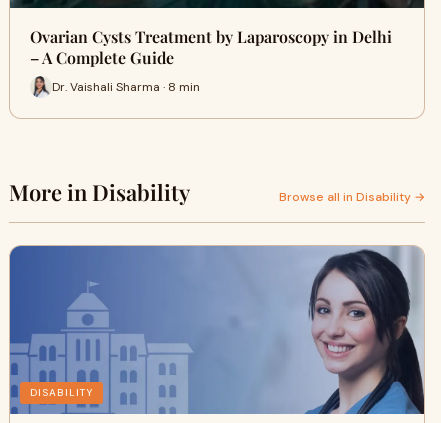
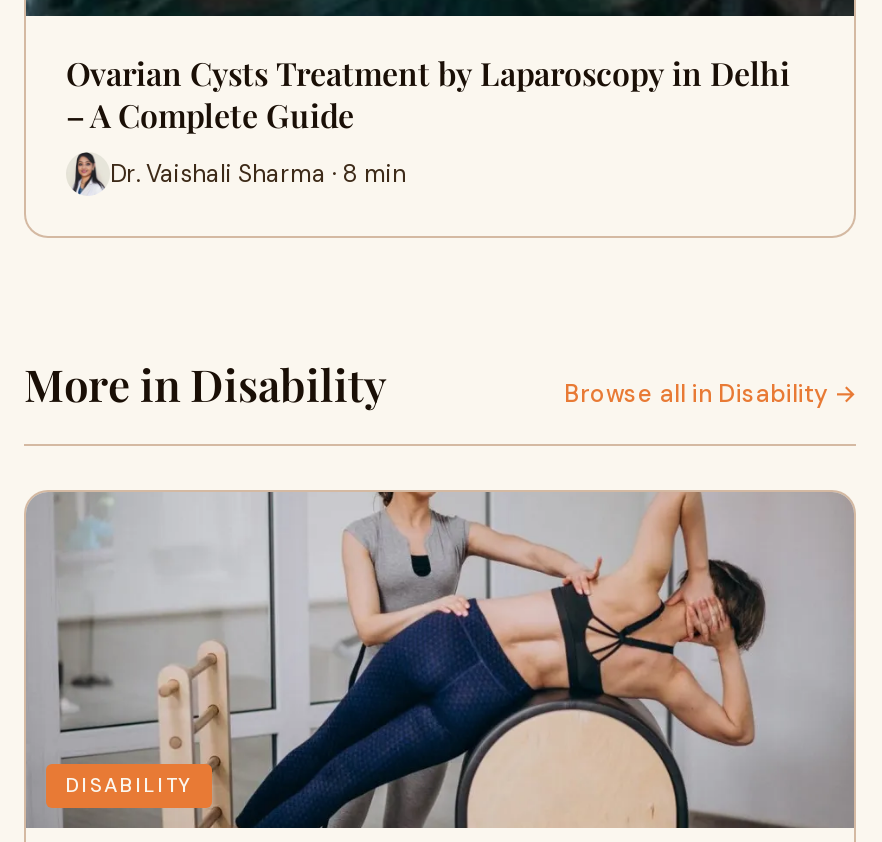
- [image]
+ [image]
